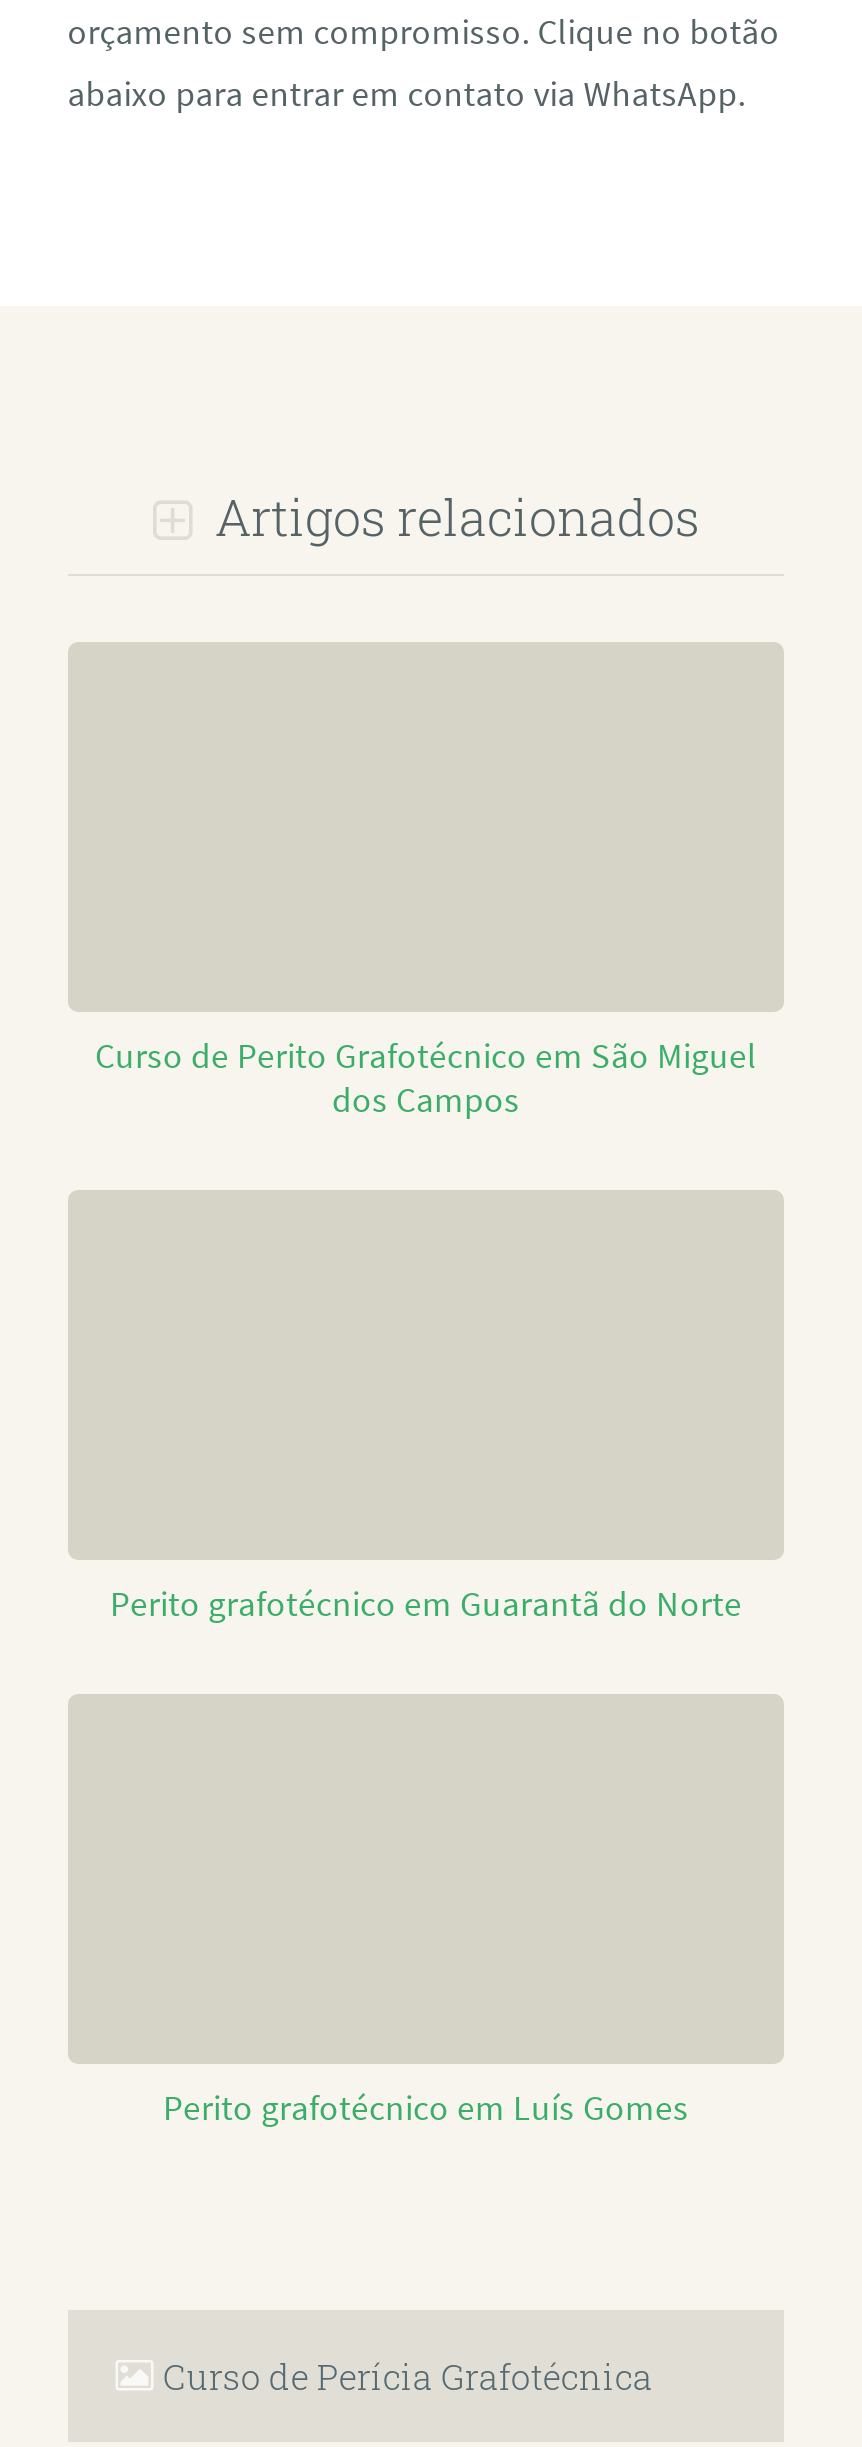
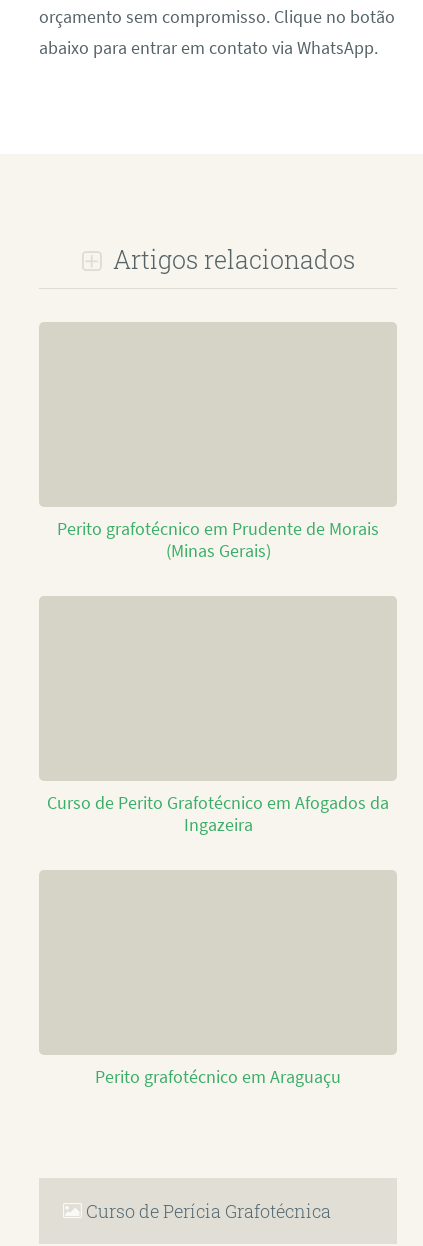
- Curso de Perito Grafotécnico em São Miguel
- dos Campos
+ Perito grafotécnico em Prudente de Morais
+ (Minas Gerais)

- Perito grafotécnico em Guarantã do Norte
+ Curso de Perito Grafotécnico em Afogados da
+ Ingazeira

- Perito grafotécnico em Luís Gomes
+ Perito grafotécnico em Araguaçu
